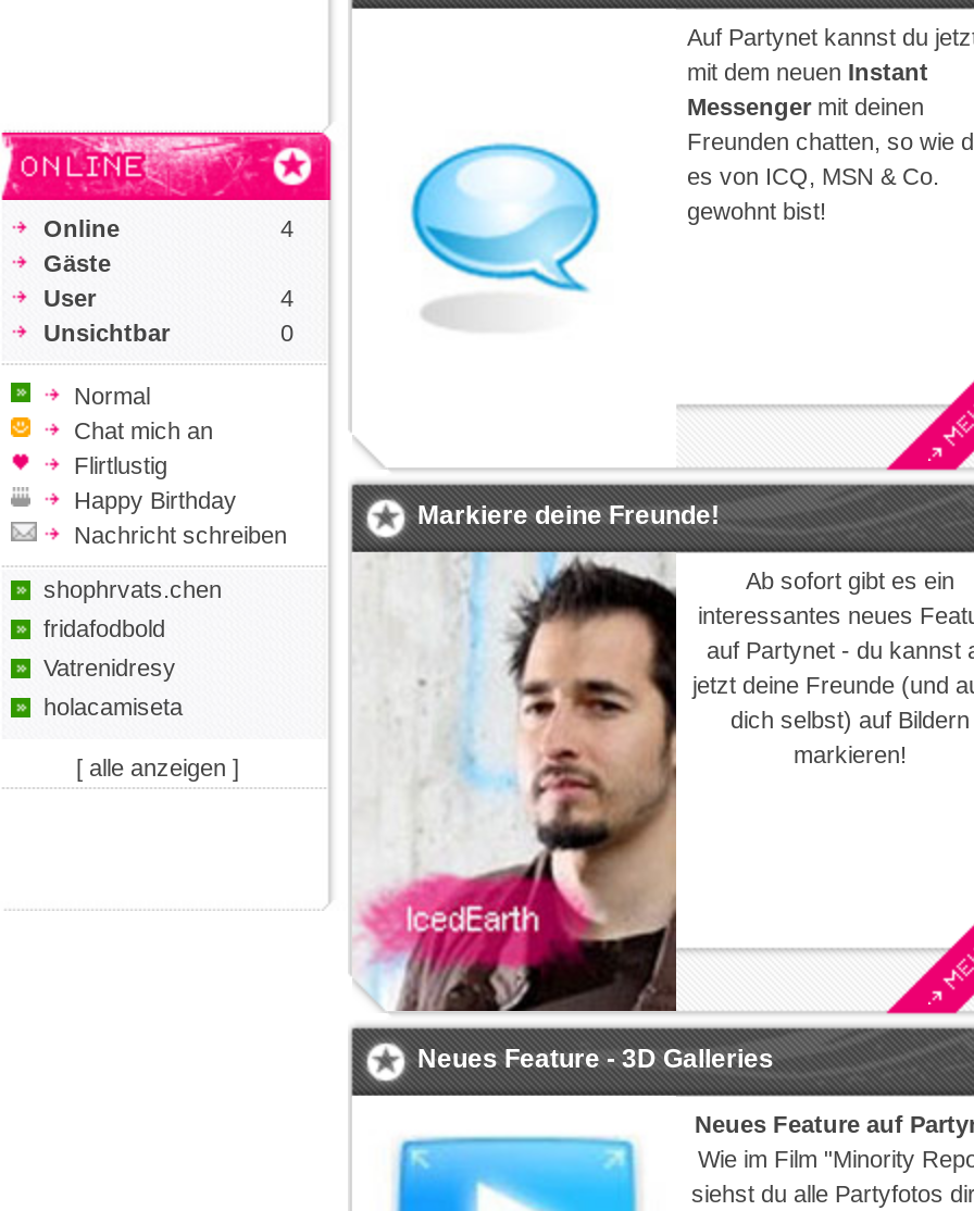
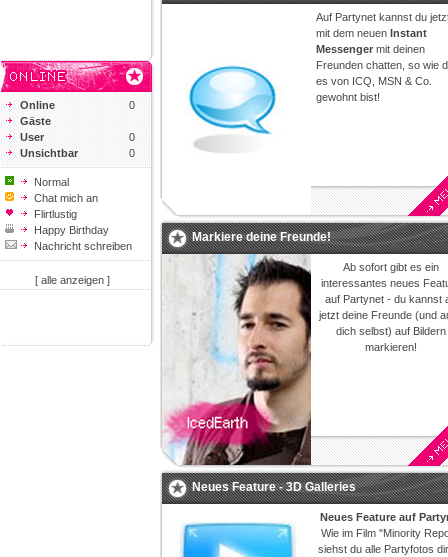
- 4
+ 0

- 4
+ 0

- shophrvats.chen
- fridafodbold
- Vatrenidresy
- holacamiseta

moved up: [ alle anzeigen ]
